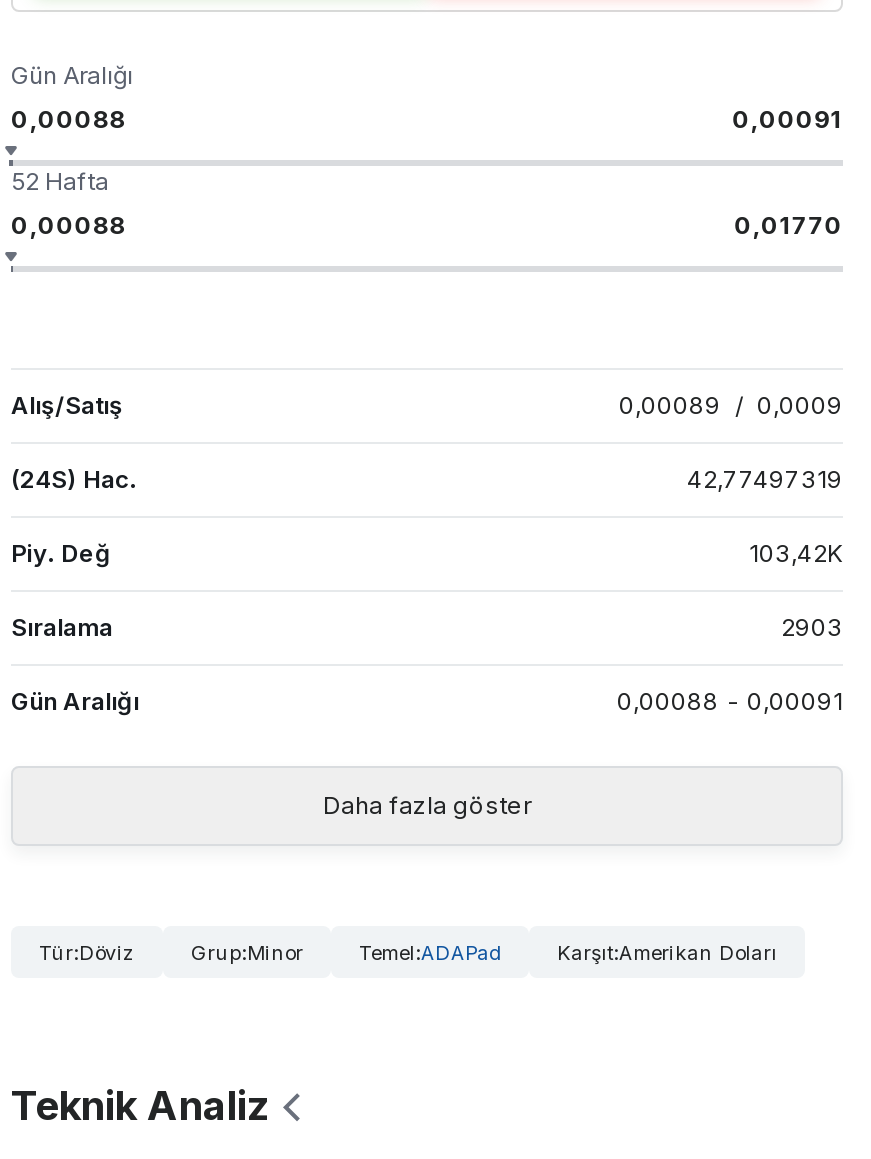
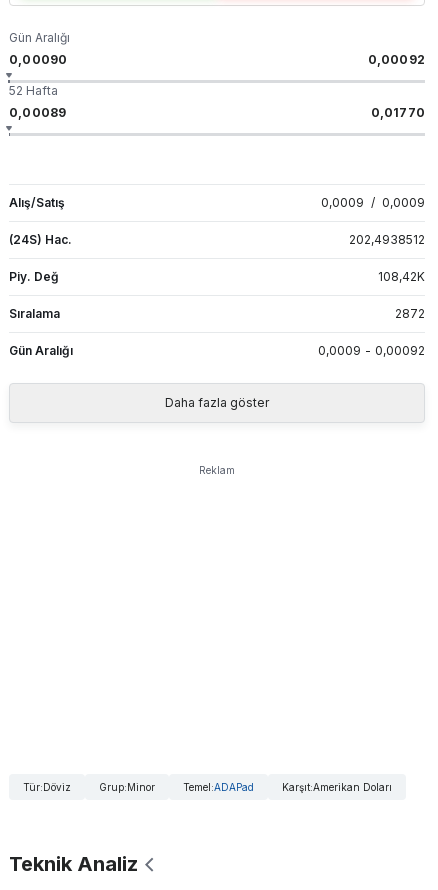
- 0,00088
+ 0,00090

- 0,00091
+ 0,00092

- 0,00088
+ 0,00089

- 0,00089 / 0,0009
+ 0,0009 / 0,0009

- 42,77497319
+ 202,4938512

- 103,42K
+ 108,42K

- 2903
+ 2872

- 0,00088 - 0,00091
+ 0,0009 - 0,00092

+ Reklam
